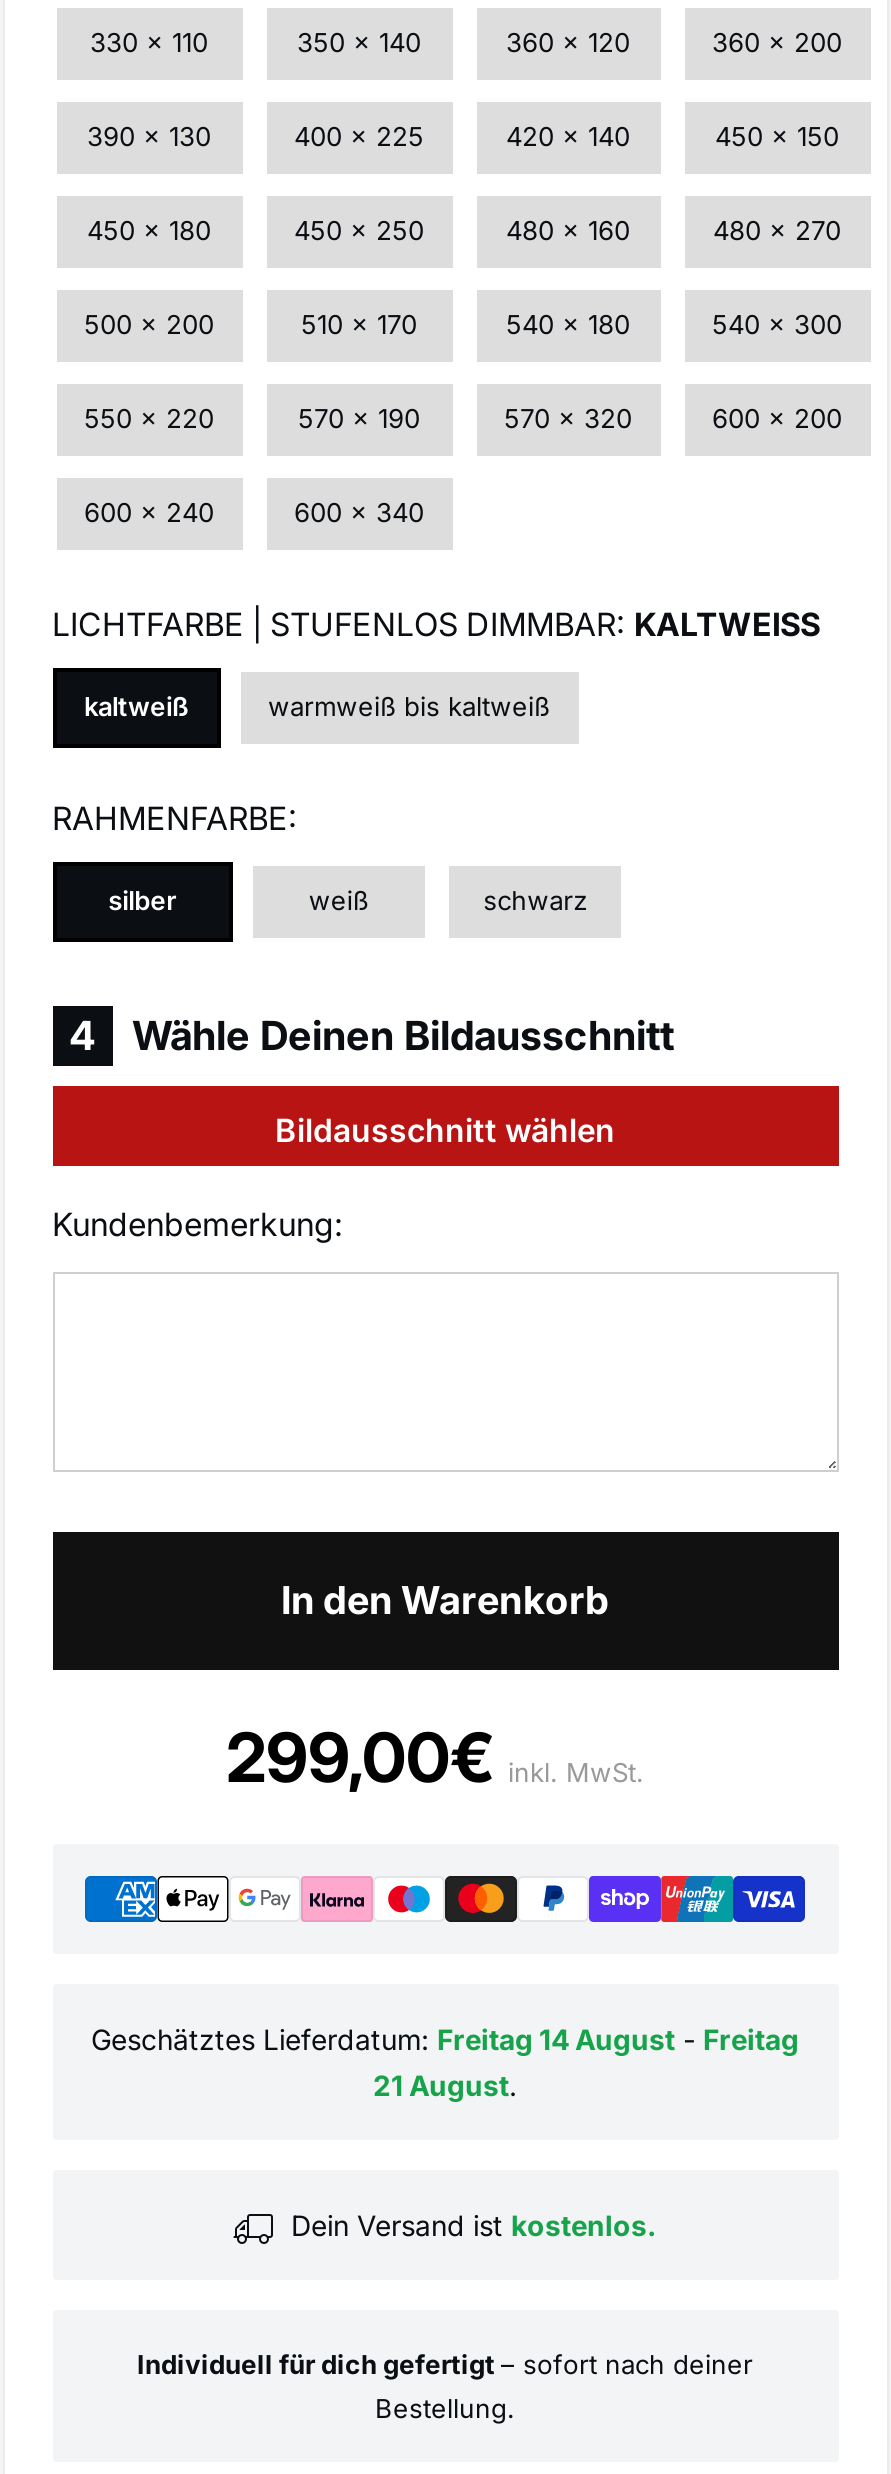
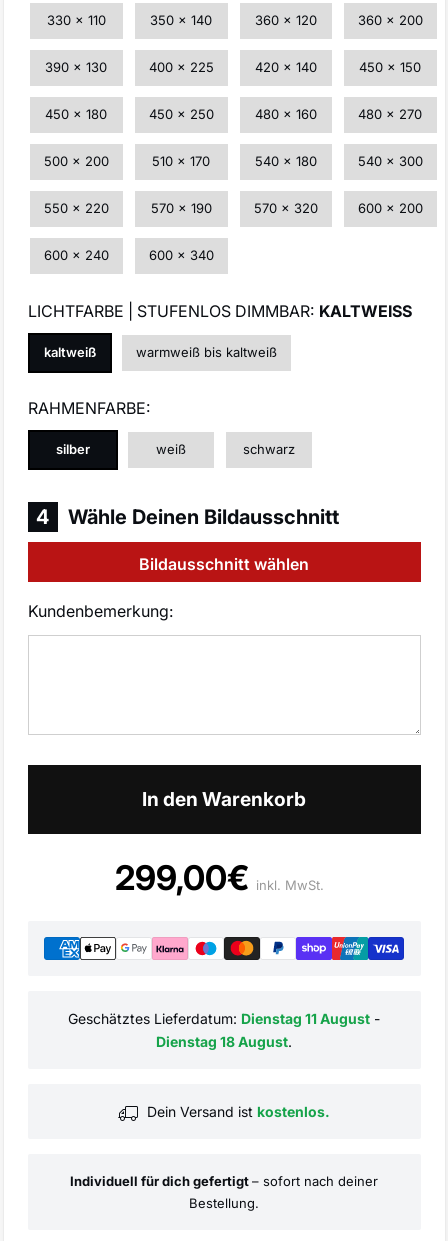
- Geschätztes Lieferdatum: Freitag 14 August - Freitag
- 21 August.
+ Geschätztes Lieferdatum: Dienstag 11 August -
+ Dienstag 18 August.
